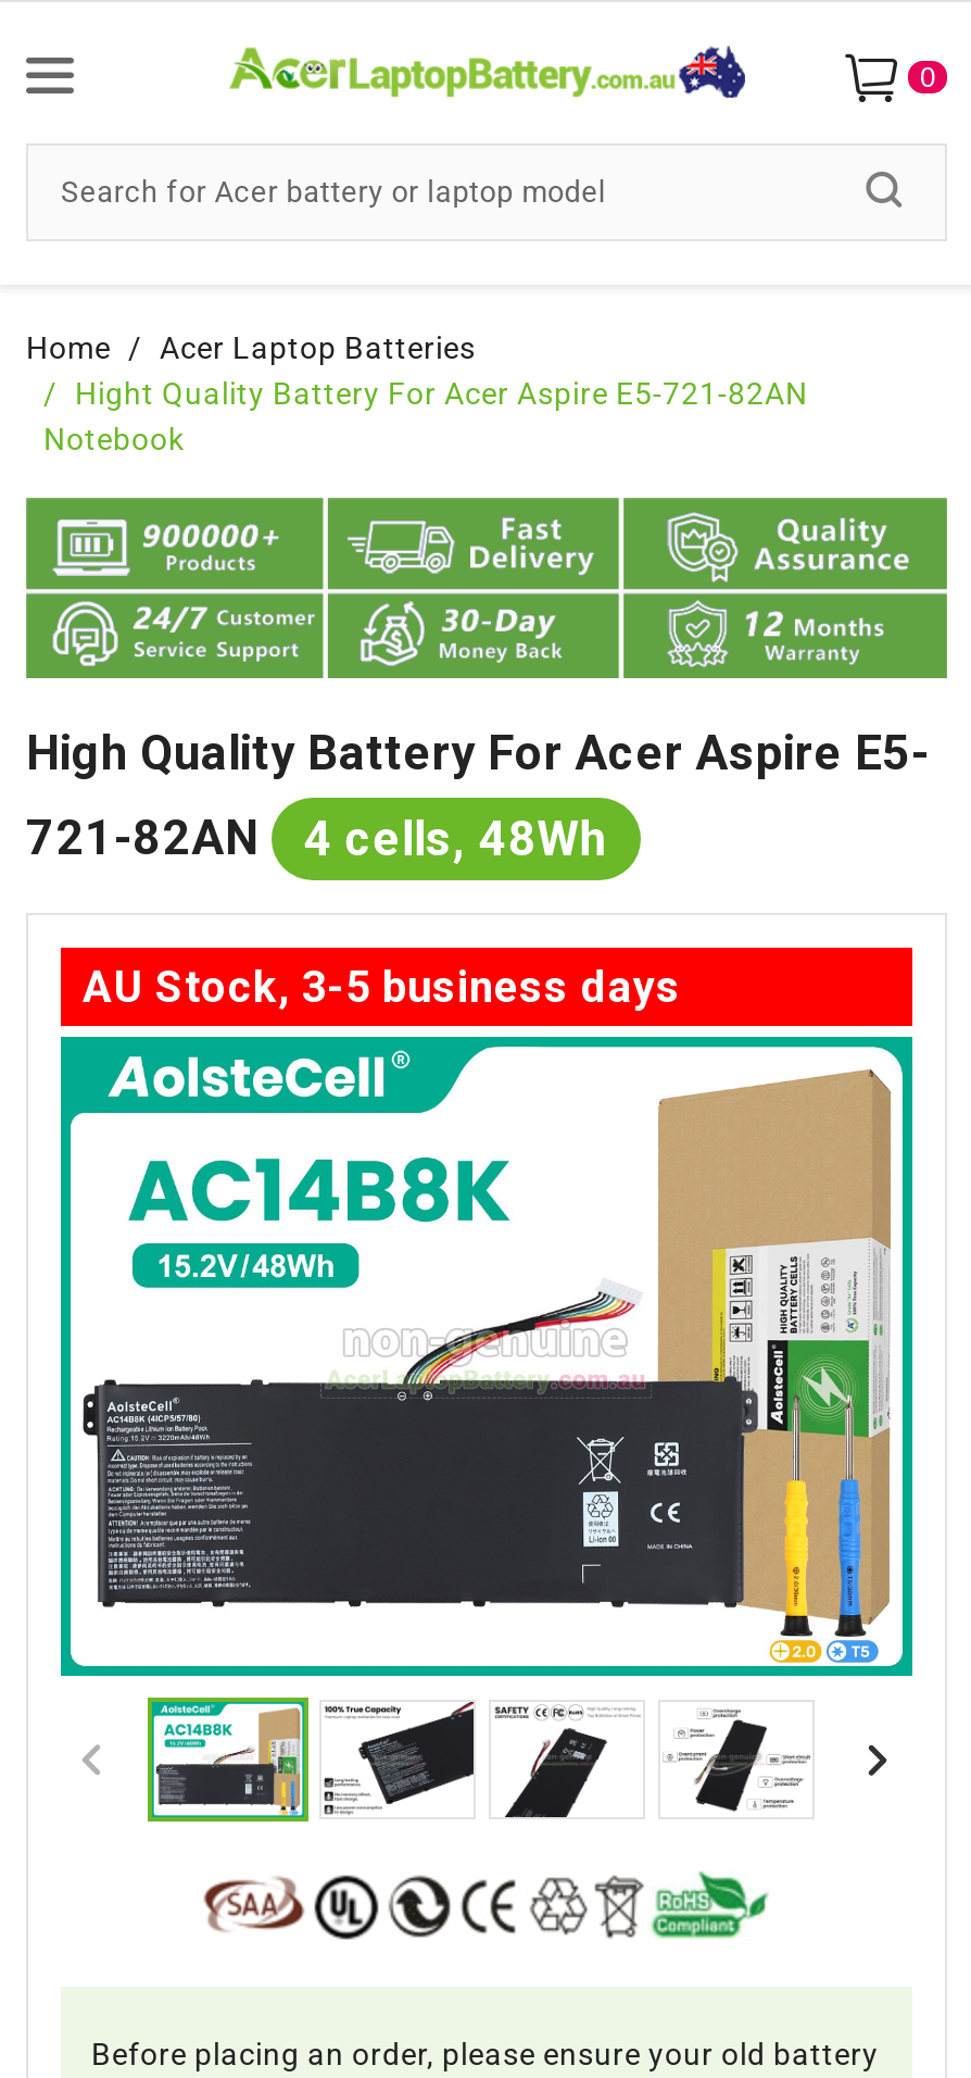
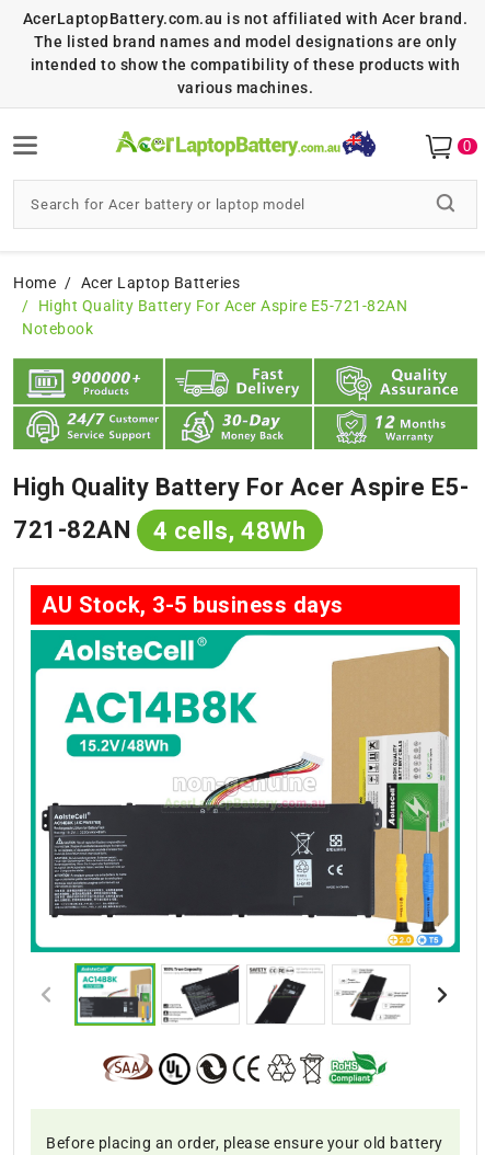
+ AcerLaptopBattery.com.au is not affiliated with Acer brand.
+ The listed brand names and model designations are only
+ intended to show the compatibility of these products with
+ various machines.
